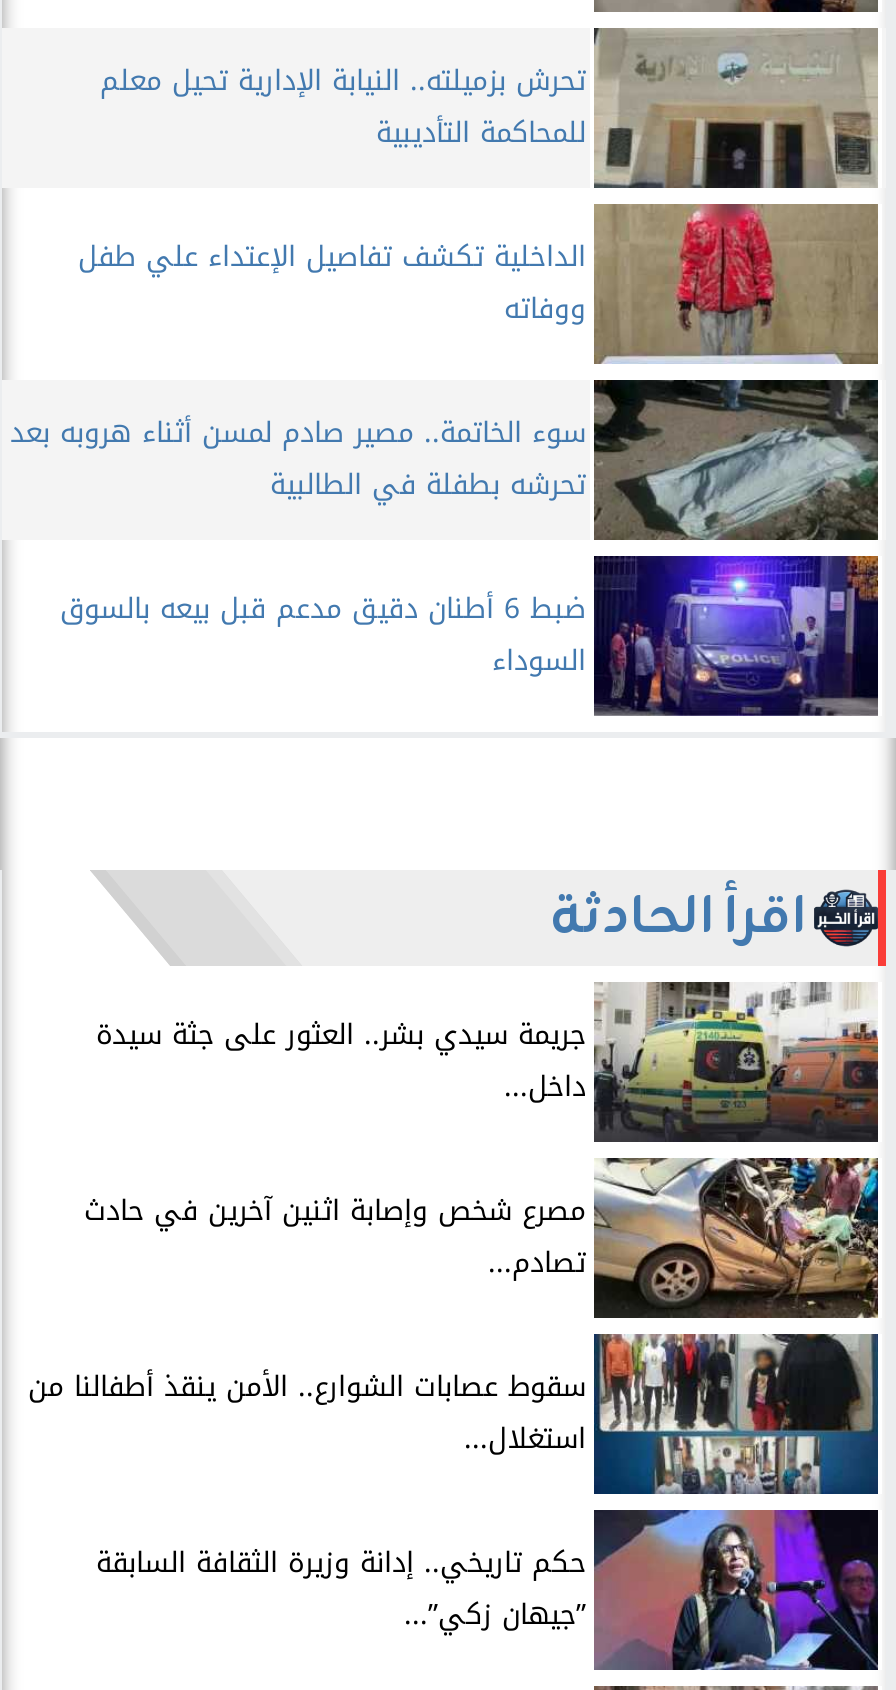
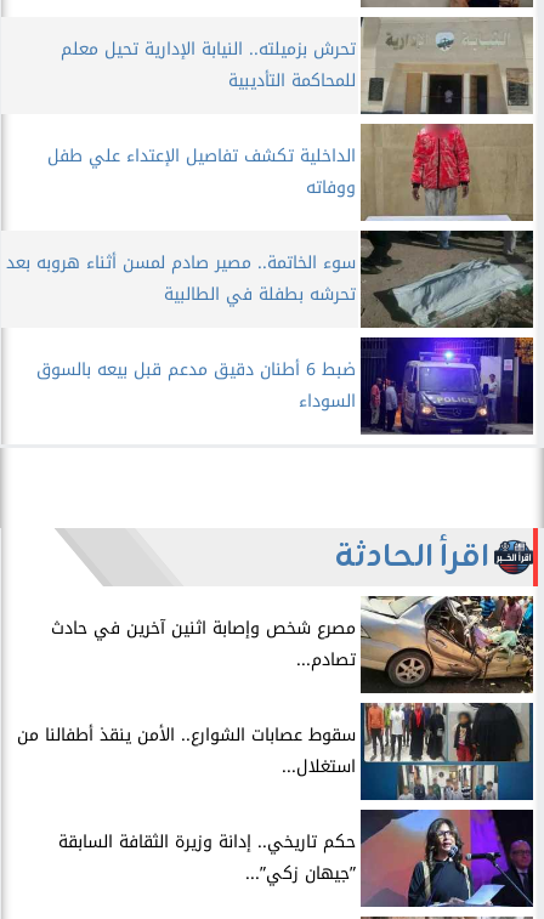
- [image]
- جريمة سيدي بشر.. العثور على جثة سيدة
- داخل...
